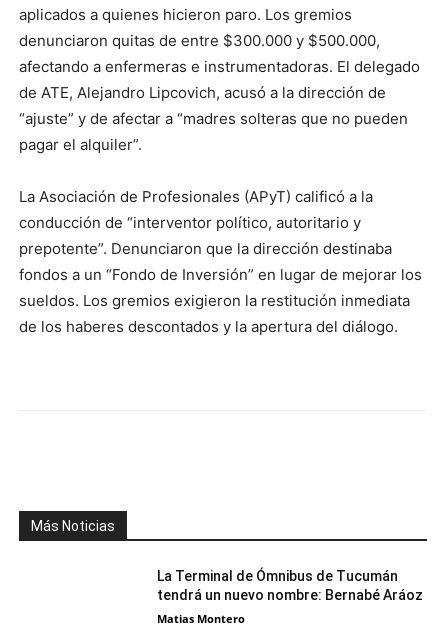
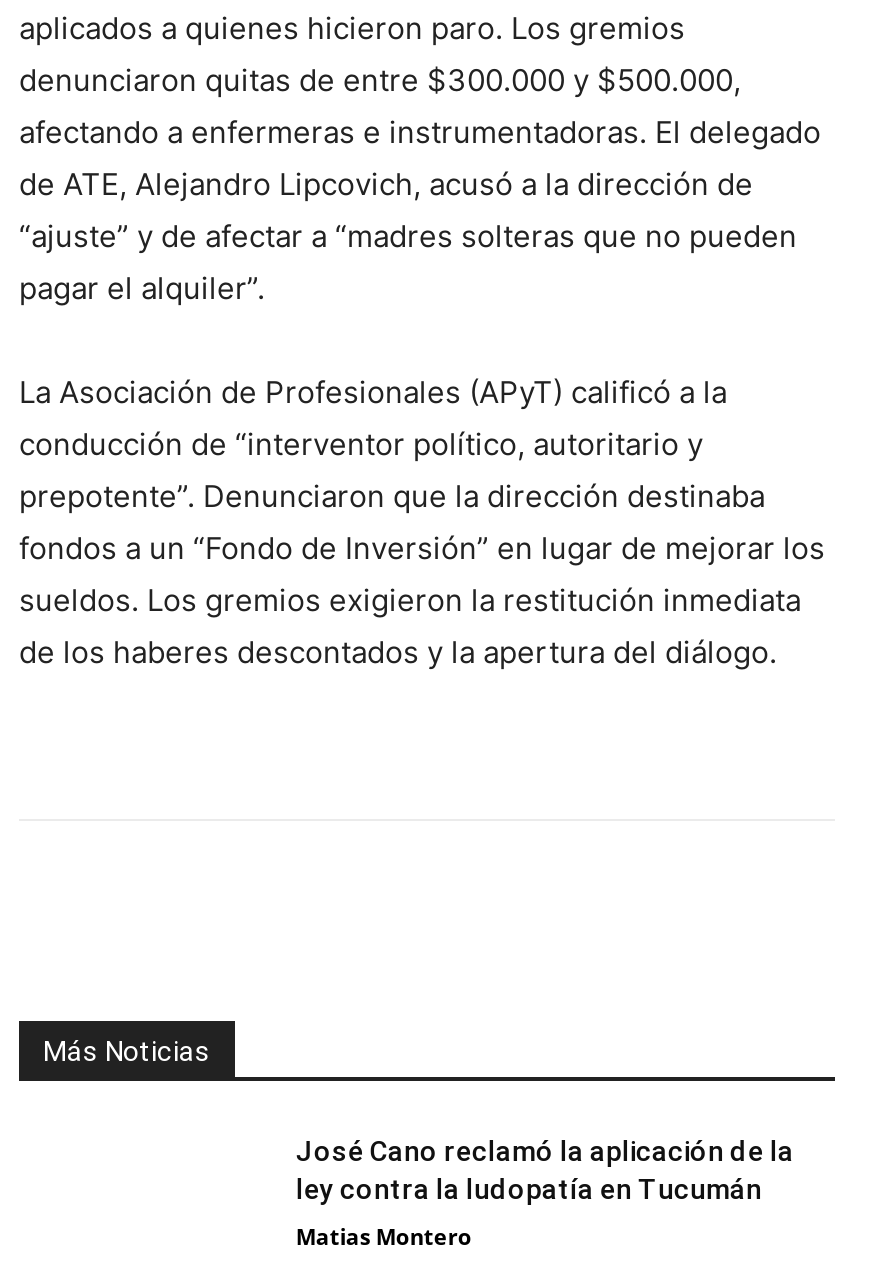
- La Terminal de Ómnibus de Tucumán
- tendrá un nuevo nombre: Bernabé Aráoz
+ José Cano reclamó la aplicación de la
+ ley contra la ludopatía en Tucumán
